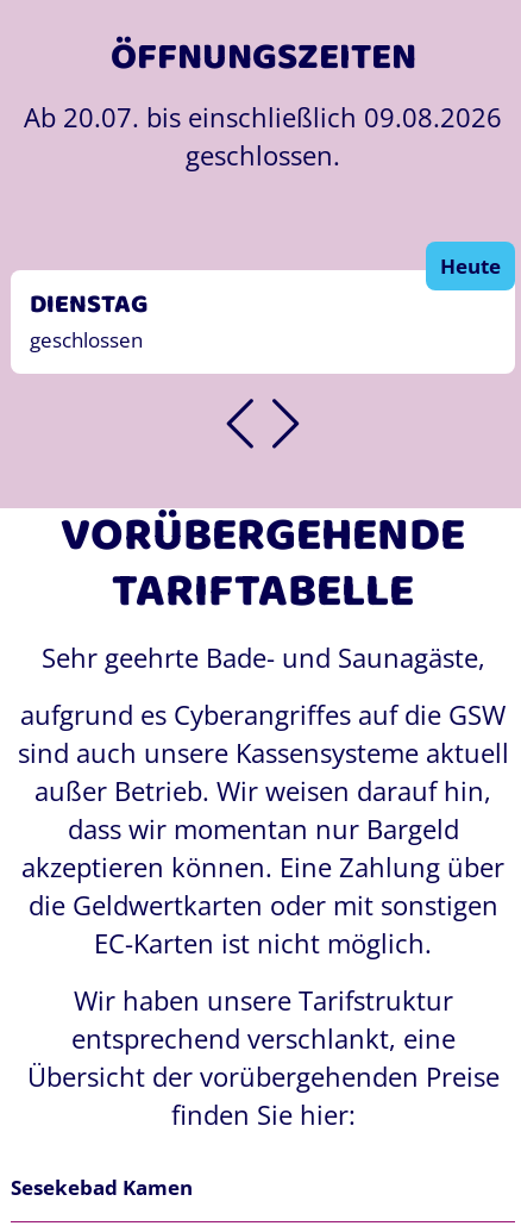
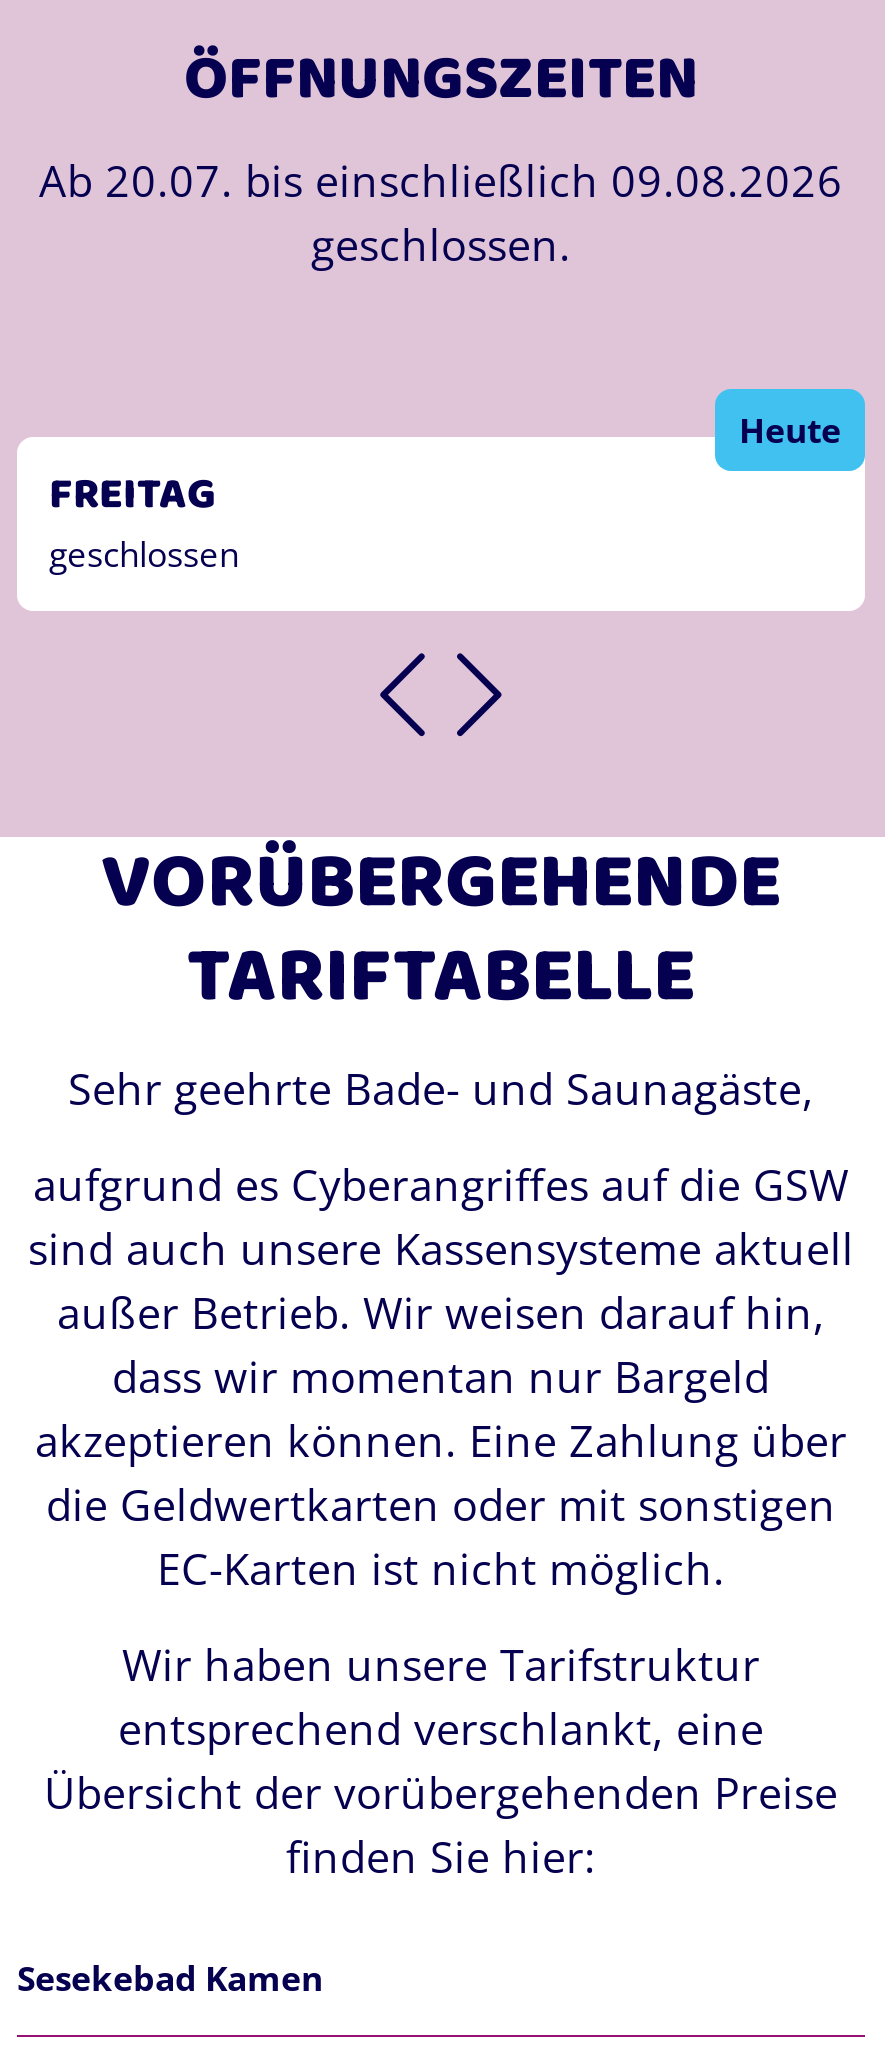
- DIENSTAG
+ FREITAG
